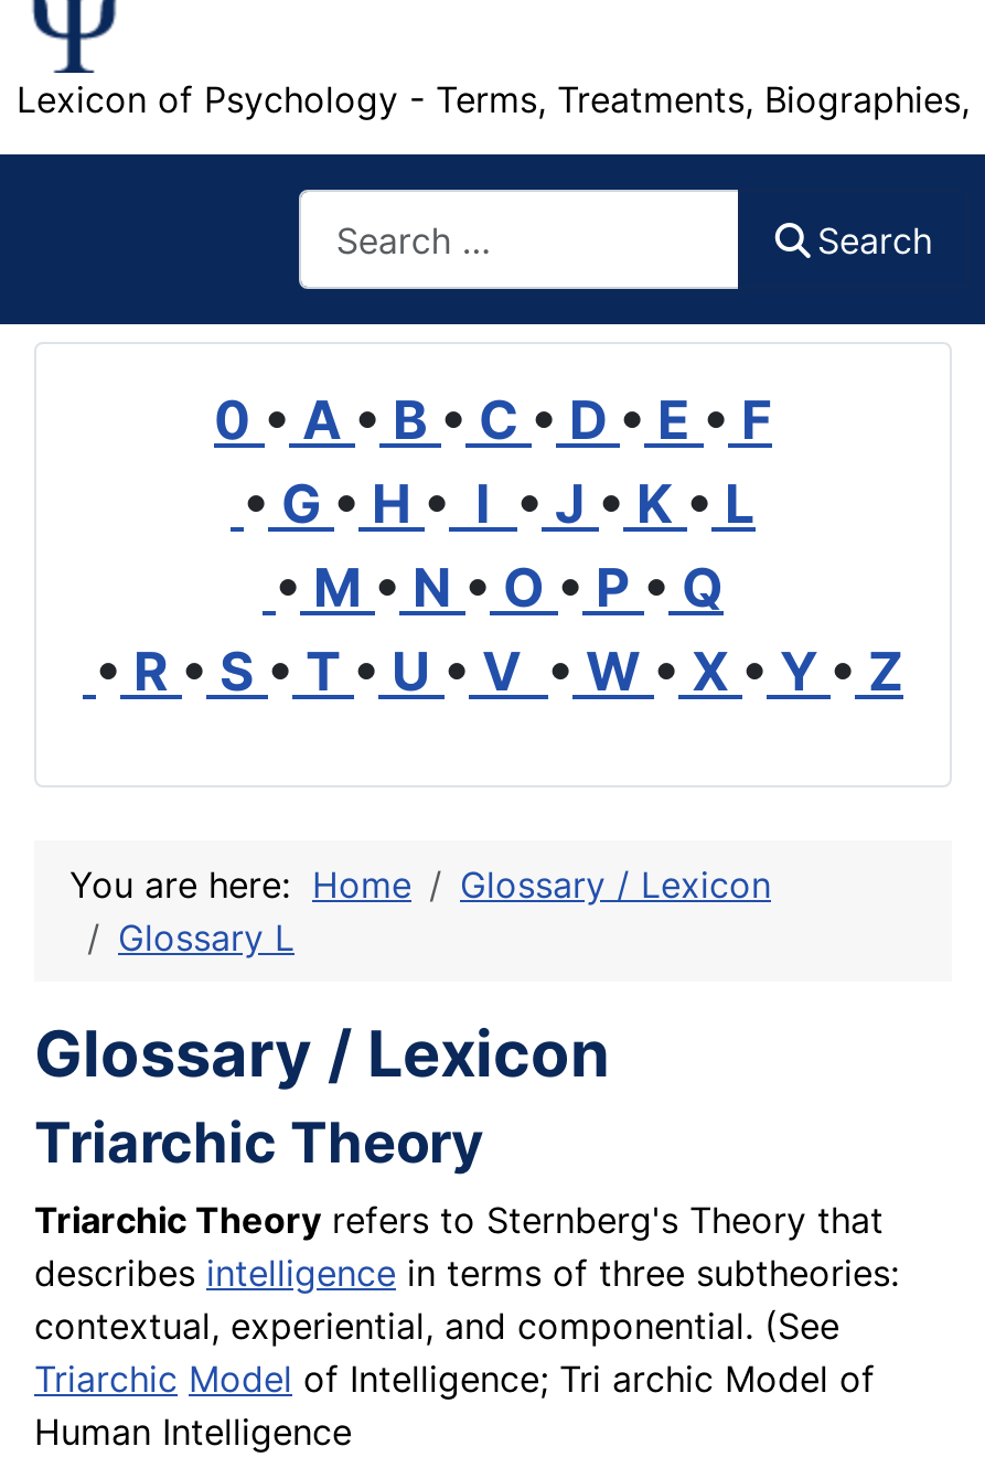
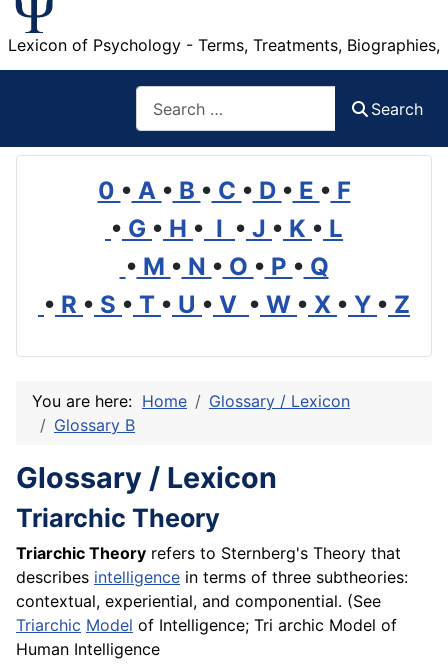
- Glossary L
+ Glossary B
